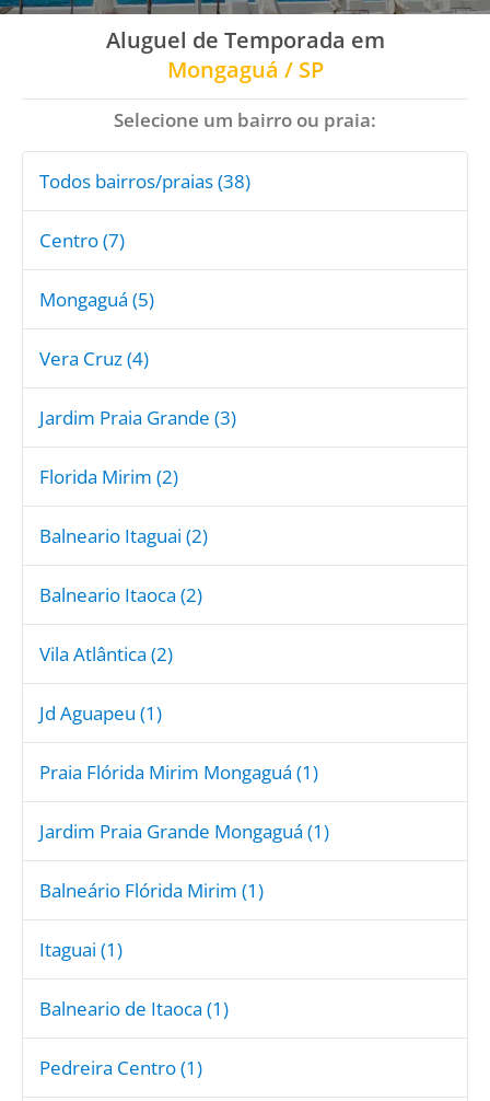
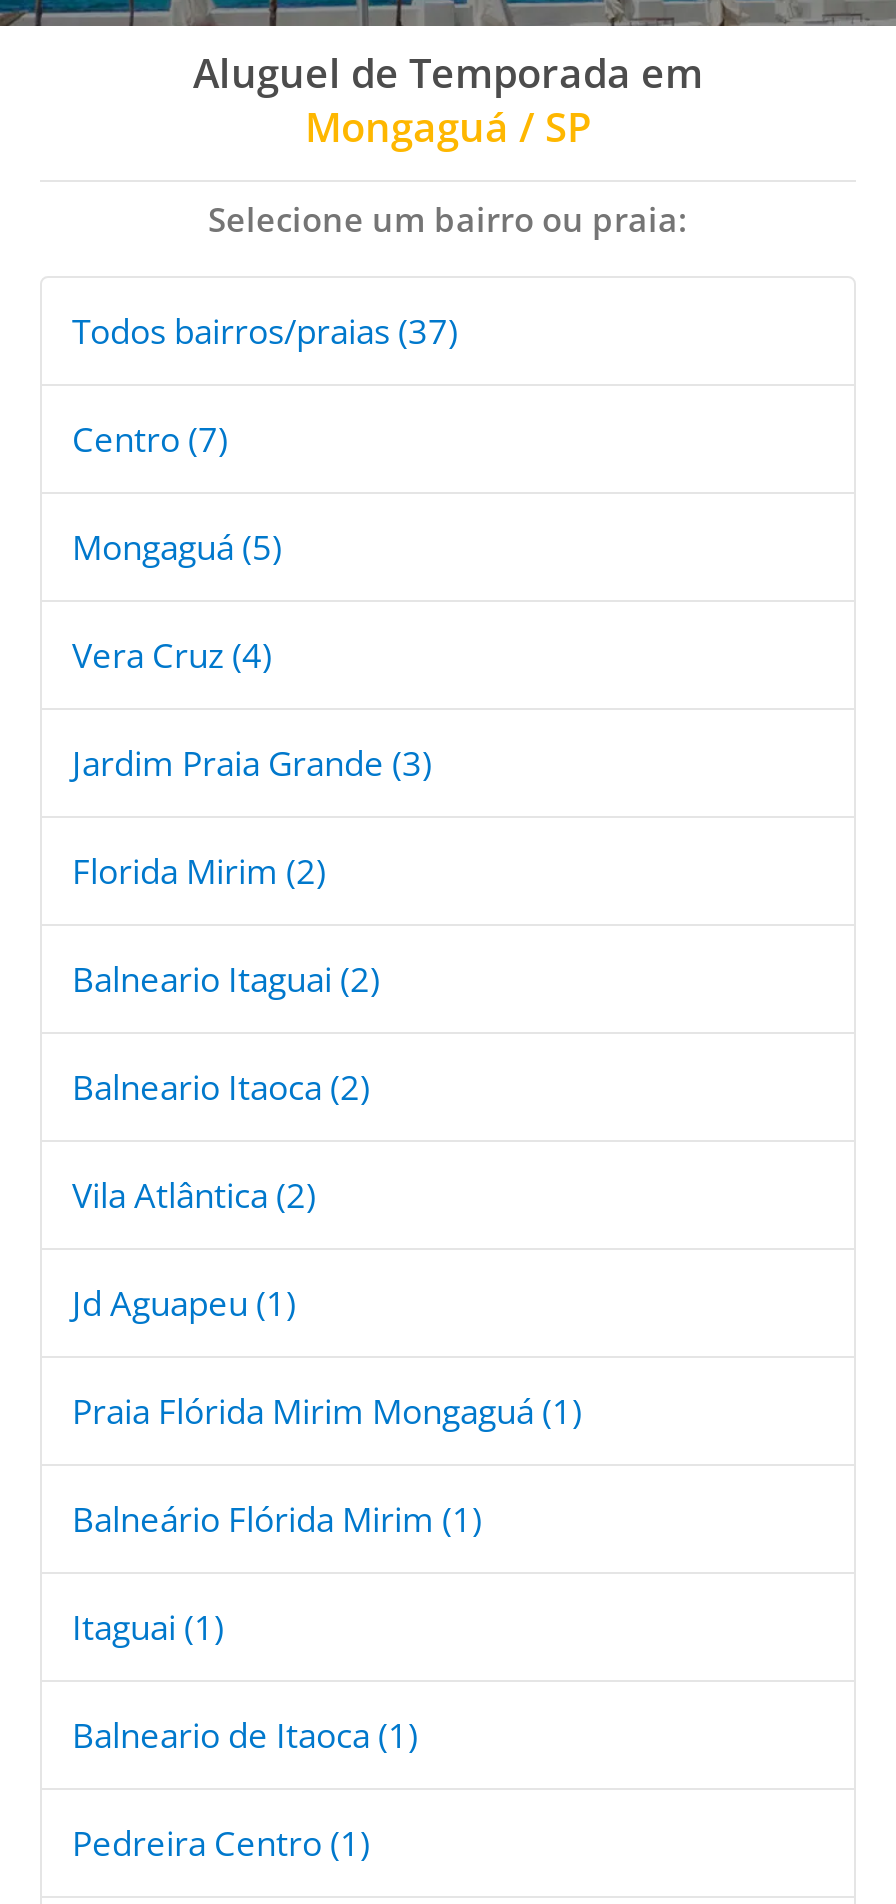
- Todos bairros/praias (38)
+ Todos bairros/praias (37)

- Jardim Praia Grande Mongaguá (1)
